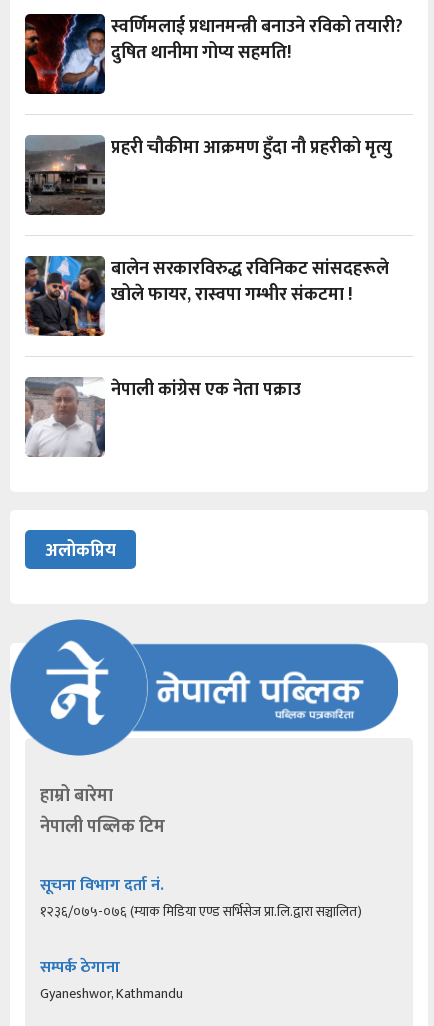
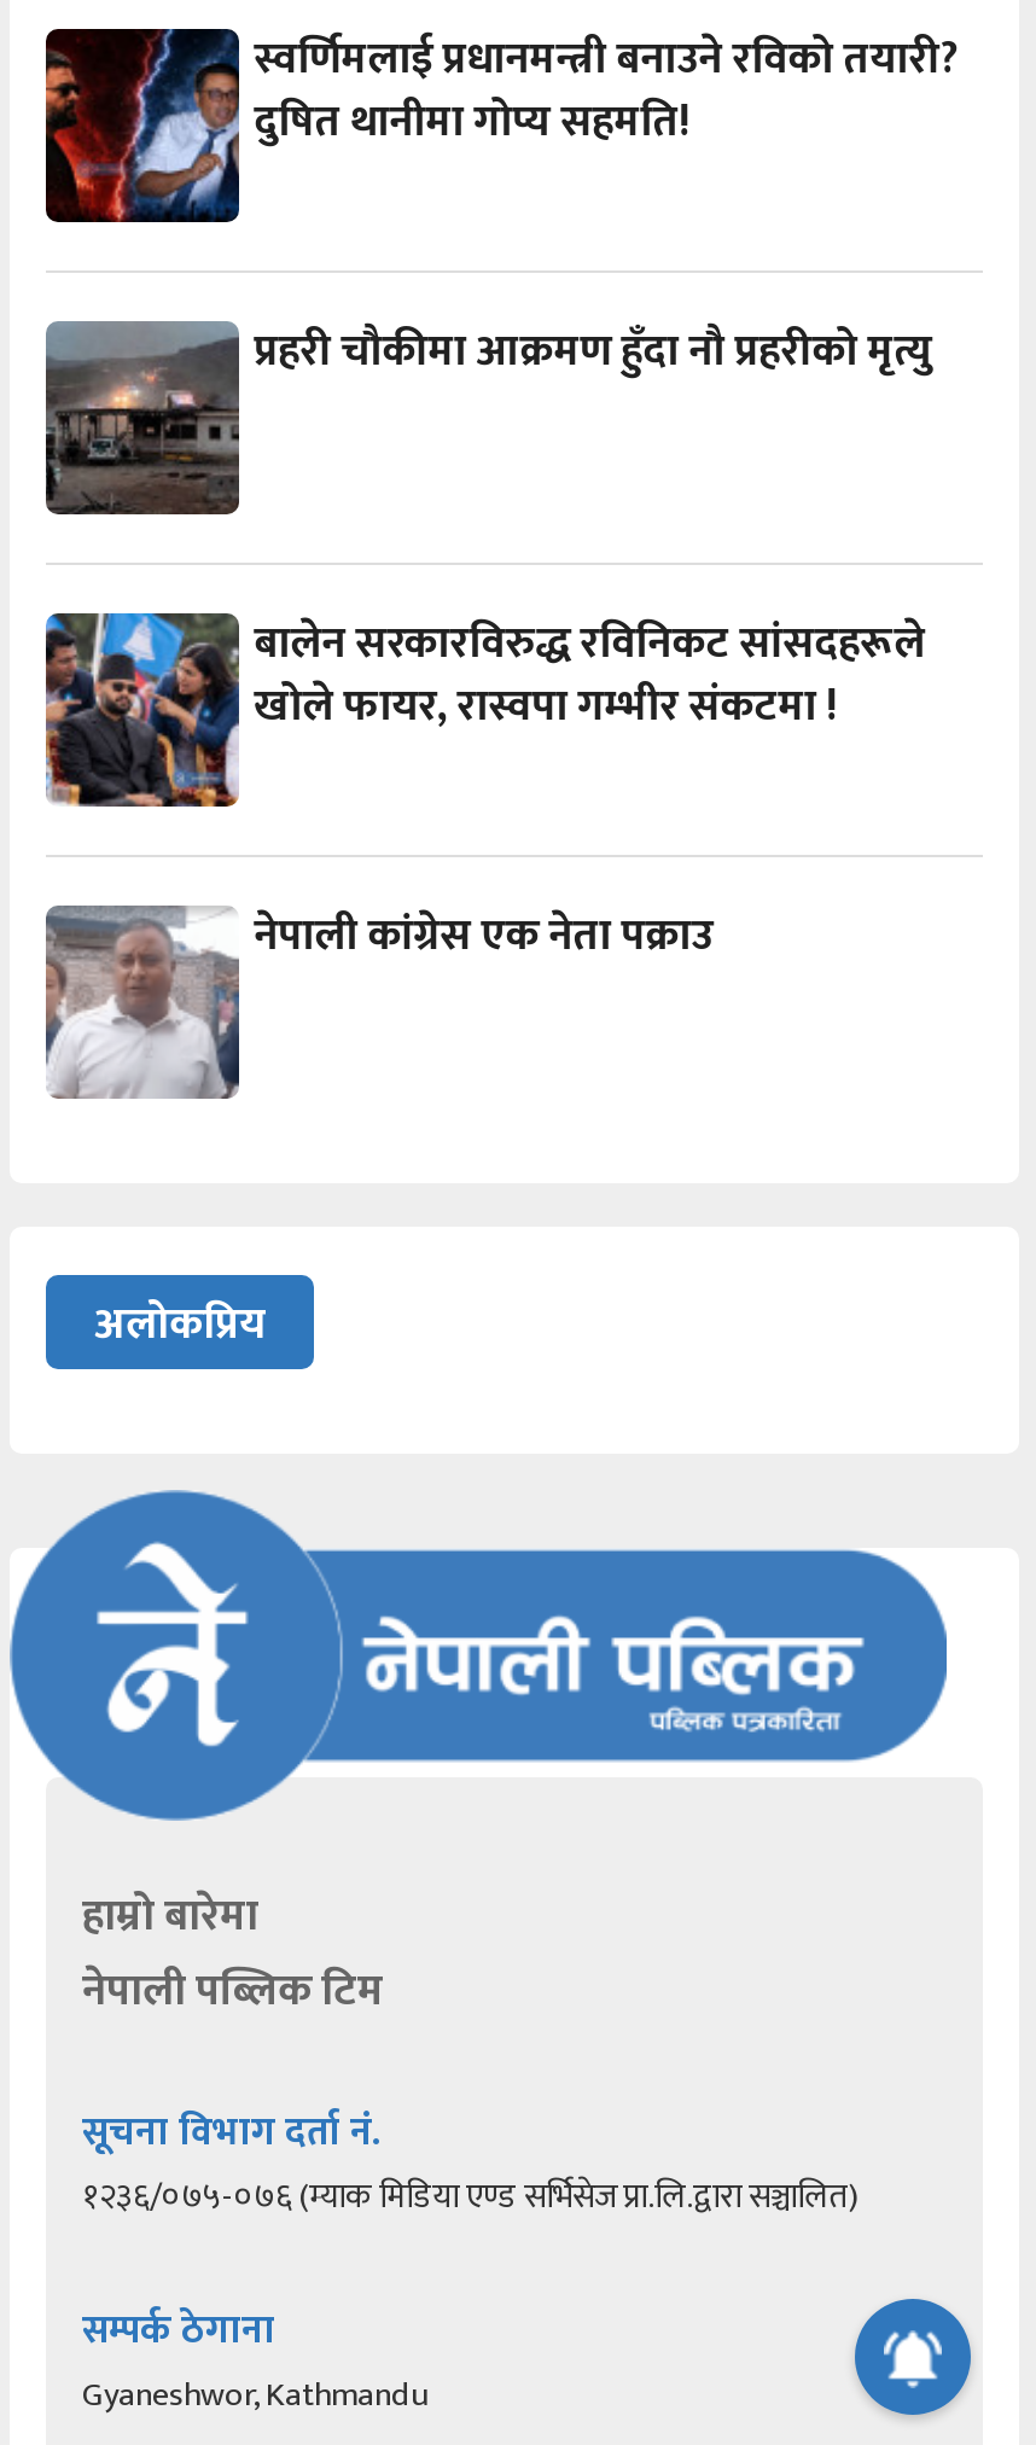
+ [image]
